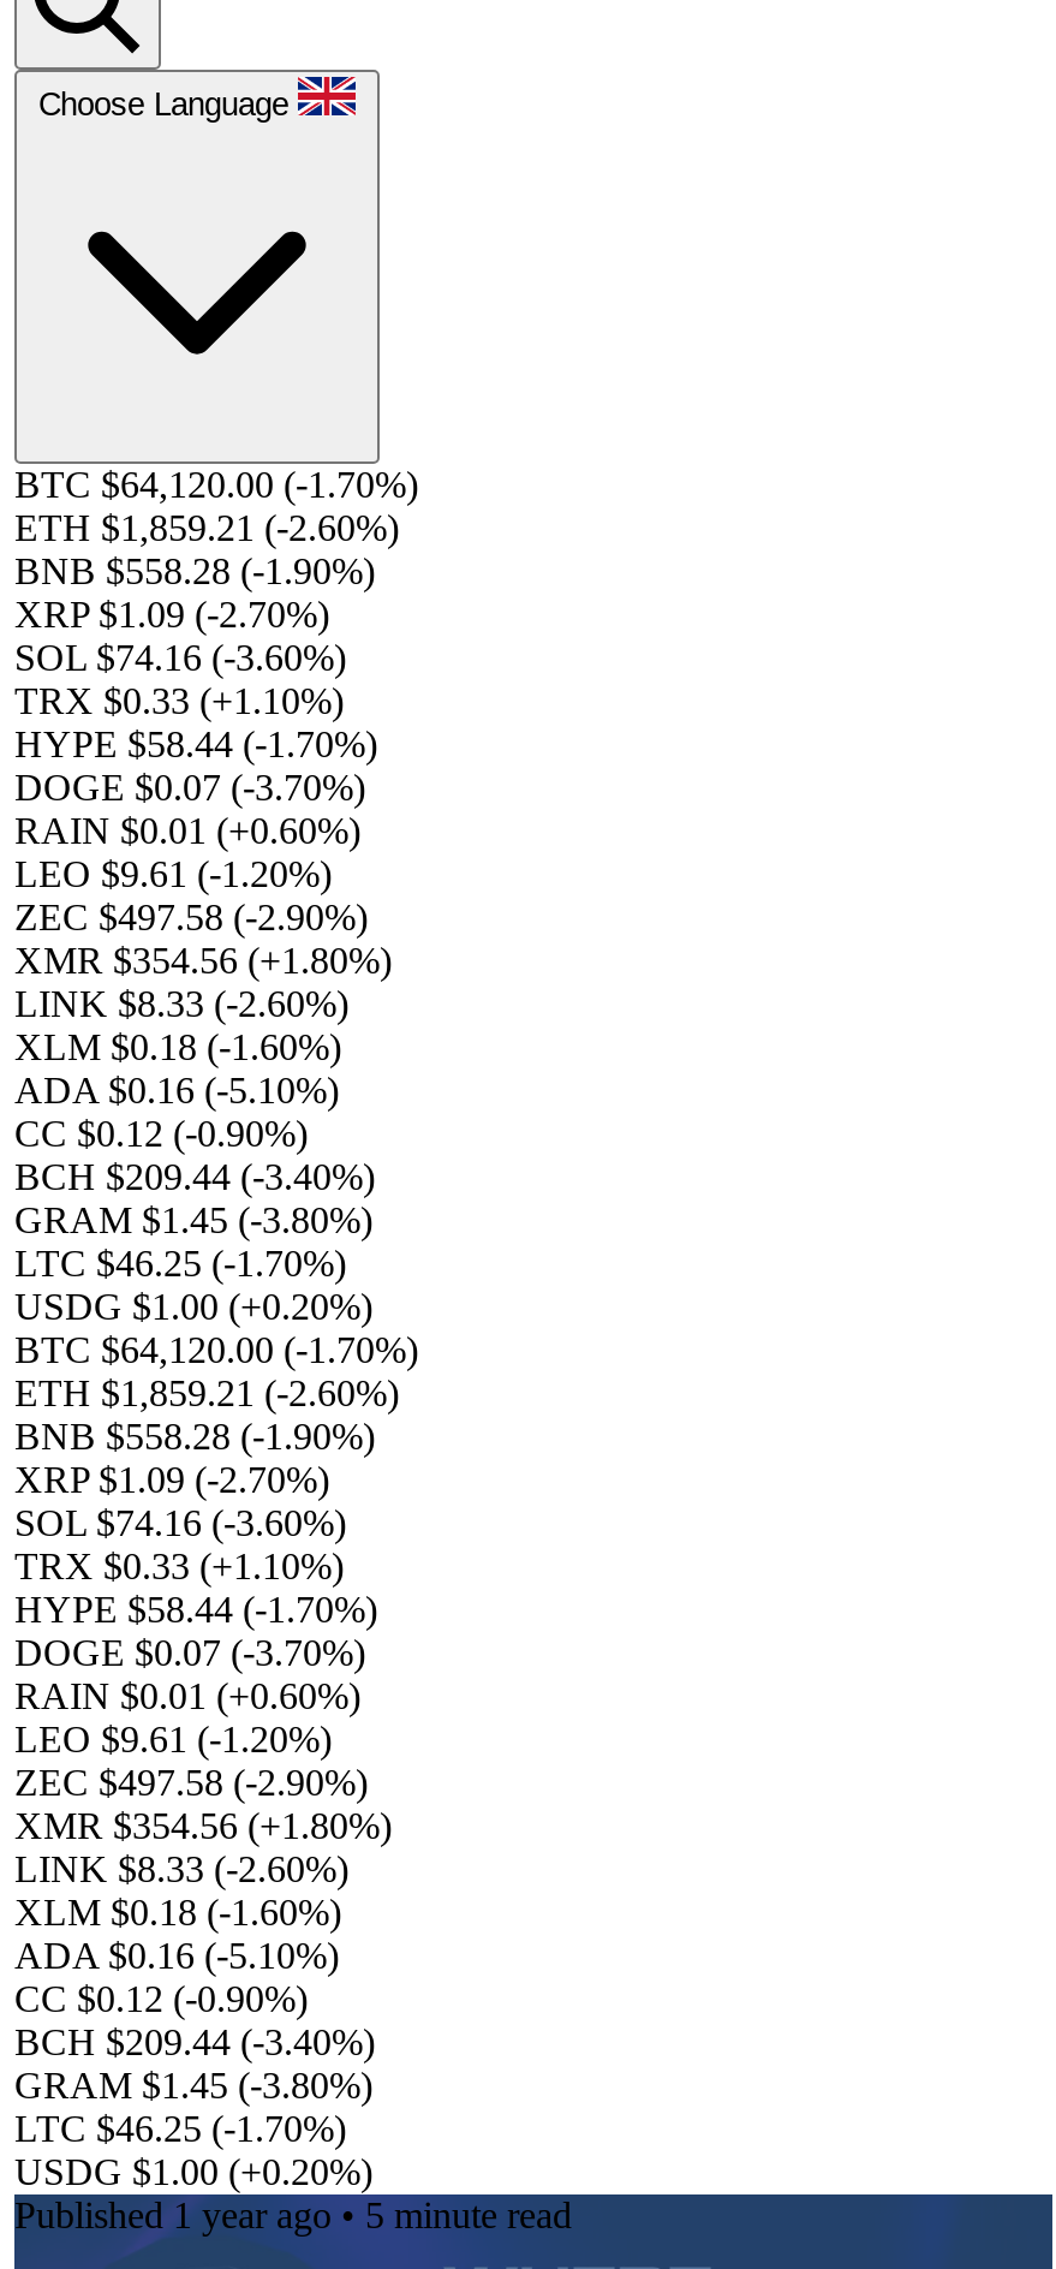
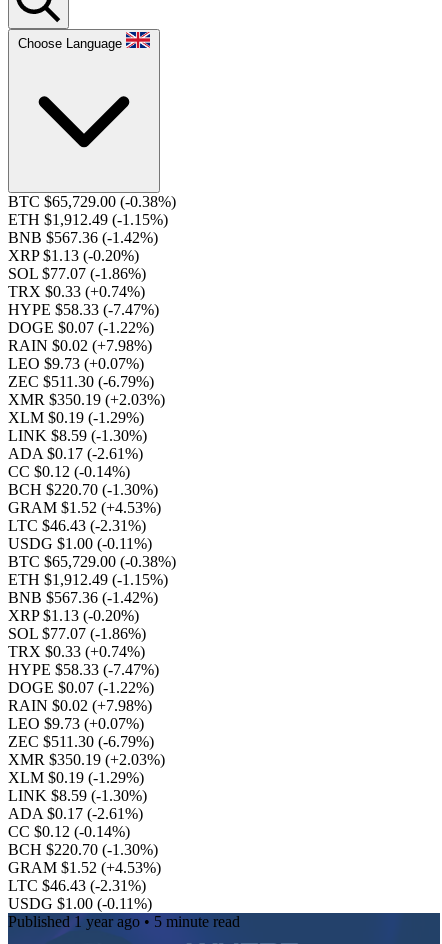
- BTC $64,120.00(-1.70%)
- ETH $1,859.21 (-2.60%)
- BNB $558.28 (-1.90%)
- XRP $1.09 (-2.70%)
- SOL $74.16(-3.60%)
- TRX $0.33 (+1.10%)
- HYPE $58.44 (-1.70%)
- DOGE $0.07 (-3.70%)
- RAIN $0.01 (+0.60%)
- LEO $9.61 (-1.20%)
- ZEC $497.58 (-2.90%)
- XMR $354.56(+1.80%)
- LINK $8.33 (-2.60%)
- XLM $0.18 (-1.60%)
- ADA $0.16 (-5.10%)
- CC $0.12 (-0.90%)
- BCH $209.44 (-3.40%)
- GRAM $1.45 (-3.80%)
- LTC $46.25 (-1.70%)
- USDG $1.00(+0.20%)
- BTC $64,120.00 (-1.70%)
- ETH $1,859.21 (-2.60%)
- BNB $558.28 (-1.90%)
- XRP $1.09 (-2.70%)
- SOL $74.16(-3.60%)
- TRX $0.33 (+1.10%)
- HYPE $58.44 (-1.70%)
- DOGE $0.07 (-3.70%)
- RAIN $0.01 (+0.60%)
- LEO $9.61 (-1.20%)
- ZEC $497.58 (-2.90%)
- XMR $354.56(+1.80%)
- LINK $8.33 (-2.60%)
- XLM $0.18 (-1.60%)
- ADA $0.16 (-5.10%)
- CC $0.12 (-0.90%)
- BCH $209.44 (-3.40%)
- GRAM $1.45 (-3.80%)
- LTC $46.25 (-1.70%)
- USDG $1.00(+0.20%)
+ BTC $65,729.00(-0.38%)
+ ETH $1,912.49 (-1.15%)
+ BNB $567.36 (-1.42%)
+ XRP $1.13 (-0.20%)
+ SOL $77.07(-1.86%)
+ TRX $0.33 (+0.74%)
+ HYPE $58.33 (-7.47%)
+ DOGE $0.07 (-1.22%)
+ RAIN $0.02 (+7.98%)
+ LEO $9.73 (+0.07%)
+ ZEC $511.30 (-6.79%)
+ XMR $350.19(+2.03%)
+ XLM $0.19 (-1.29%)
+ LINK $8.59 (-1.30%)
+ ADA $0.17 (-2.61%)
+ CC $0.12 (-0.14%)
+ BCH $220.70 (-1.30%)
+ GRAM $1.52 (+4.53%)
+ LTC $46.43 (-2.31%)
+ USDG $1.00(-0.11%)
+ BTC $65,729.00 (-0.38%)
+ ETH $1,912.49 (-1.15%)
+ BNB $567.36 (-1.42%)
+ XRP $1.13 (-0.20%)
+ SOL $77.07(-1.86%)
+ TRX $0.33 (+0.74%)
+ HYPE $58.33 (-7.47%)
+ DOGE $0.07 (-1.22%)
+ RAIN $0.02 (+7.98%)
+ LEO $9.73 (+0.07%)
+ ZEC $511.30 (-6.79%)
+ XMR $350.19(+2.03%)
+ XLM $0.19 (-1.29%)
+ LINK $8.59 (-1.30%)
+ ADA $0.17 (-2.61%)
+ CC $0.12 (-0.14%)
+ BCH $220.70 (-1.30%)
+ GRAM $1.52 (+4.53%)
+ LTC $46.43 (-2.31%)
+ USDG $1.00(-0.11%)
